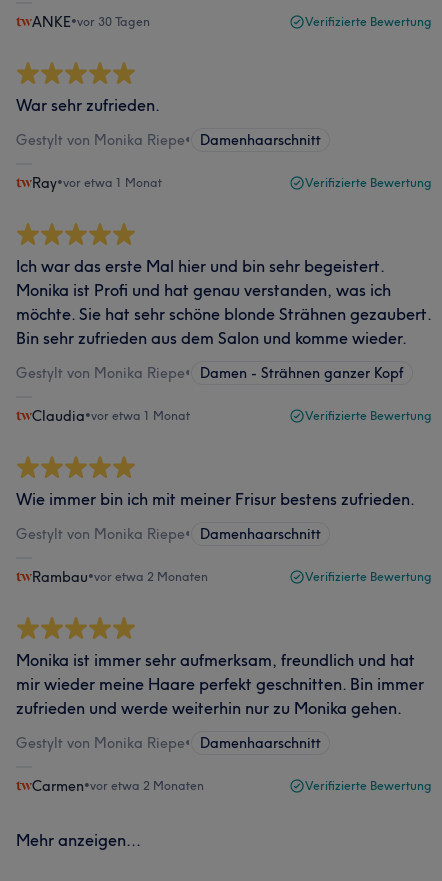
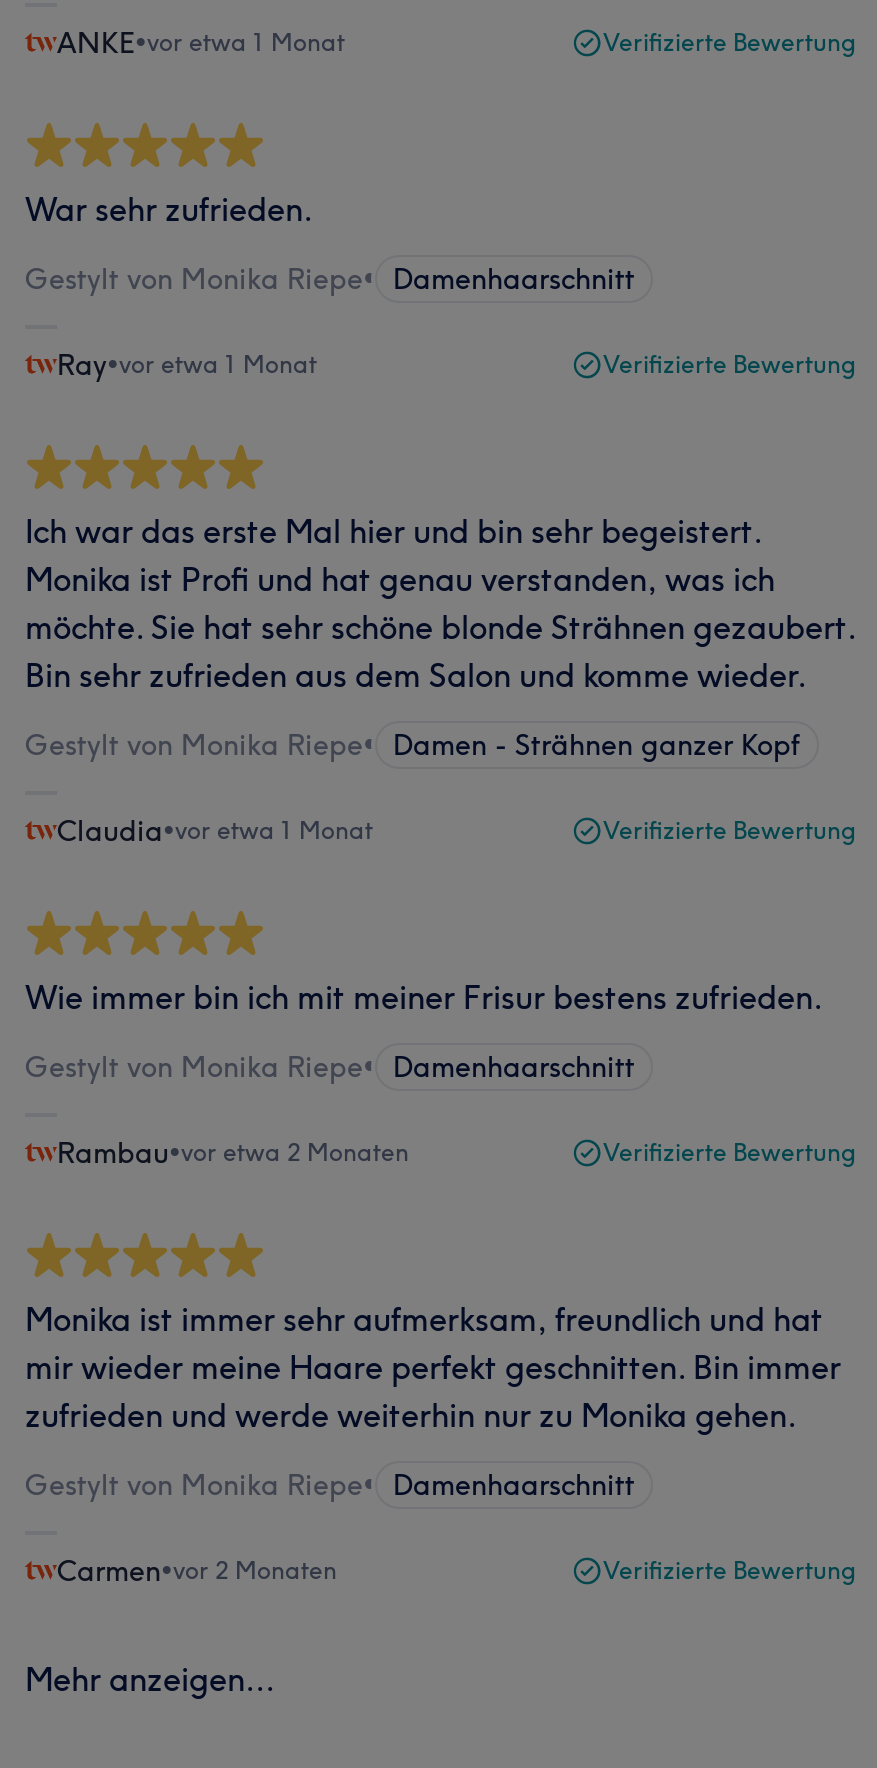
- ANKE•vor 30 Tagen
+ ANKE•vor etwa 1 Monat

- Carmen•vor etwa 2 Monaten
+ Carmen•vor 2 Monaten
